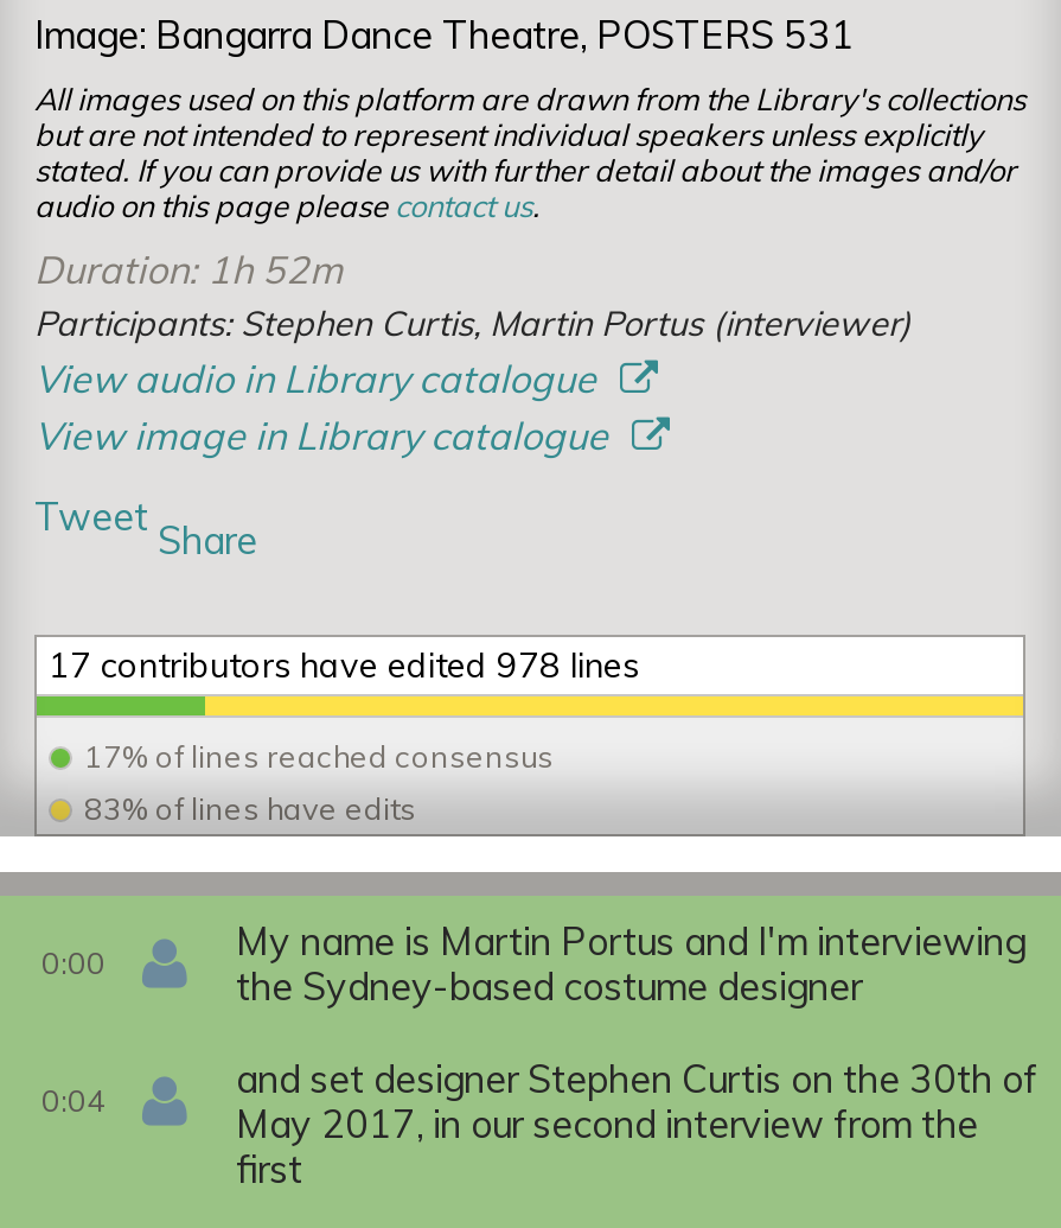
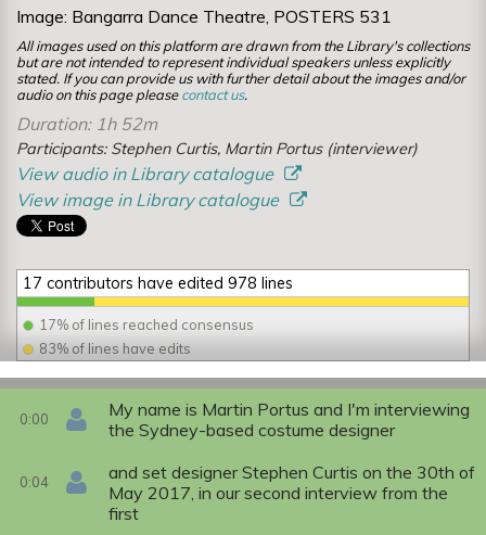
- Tweet Share
